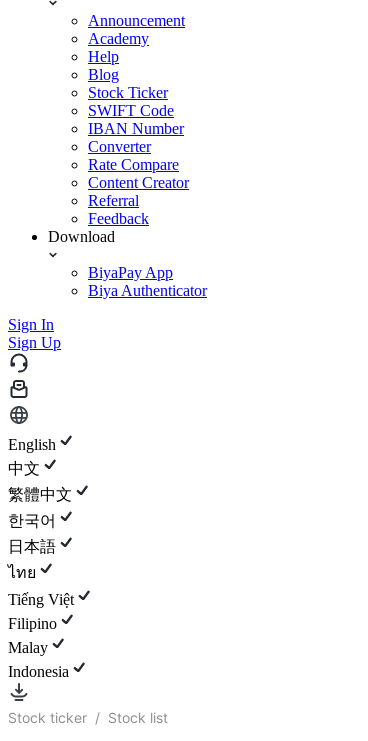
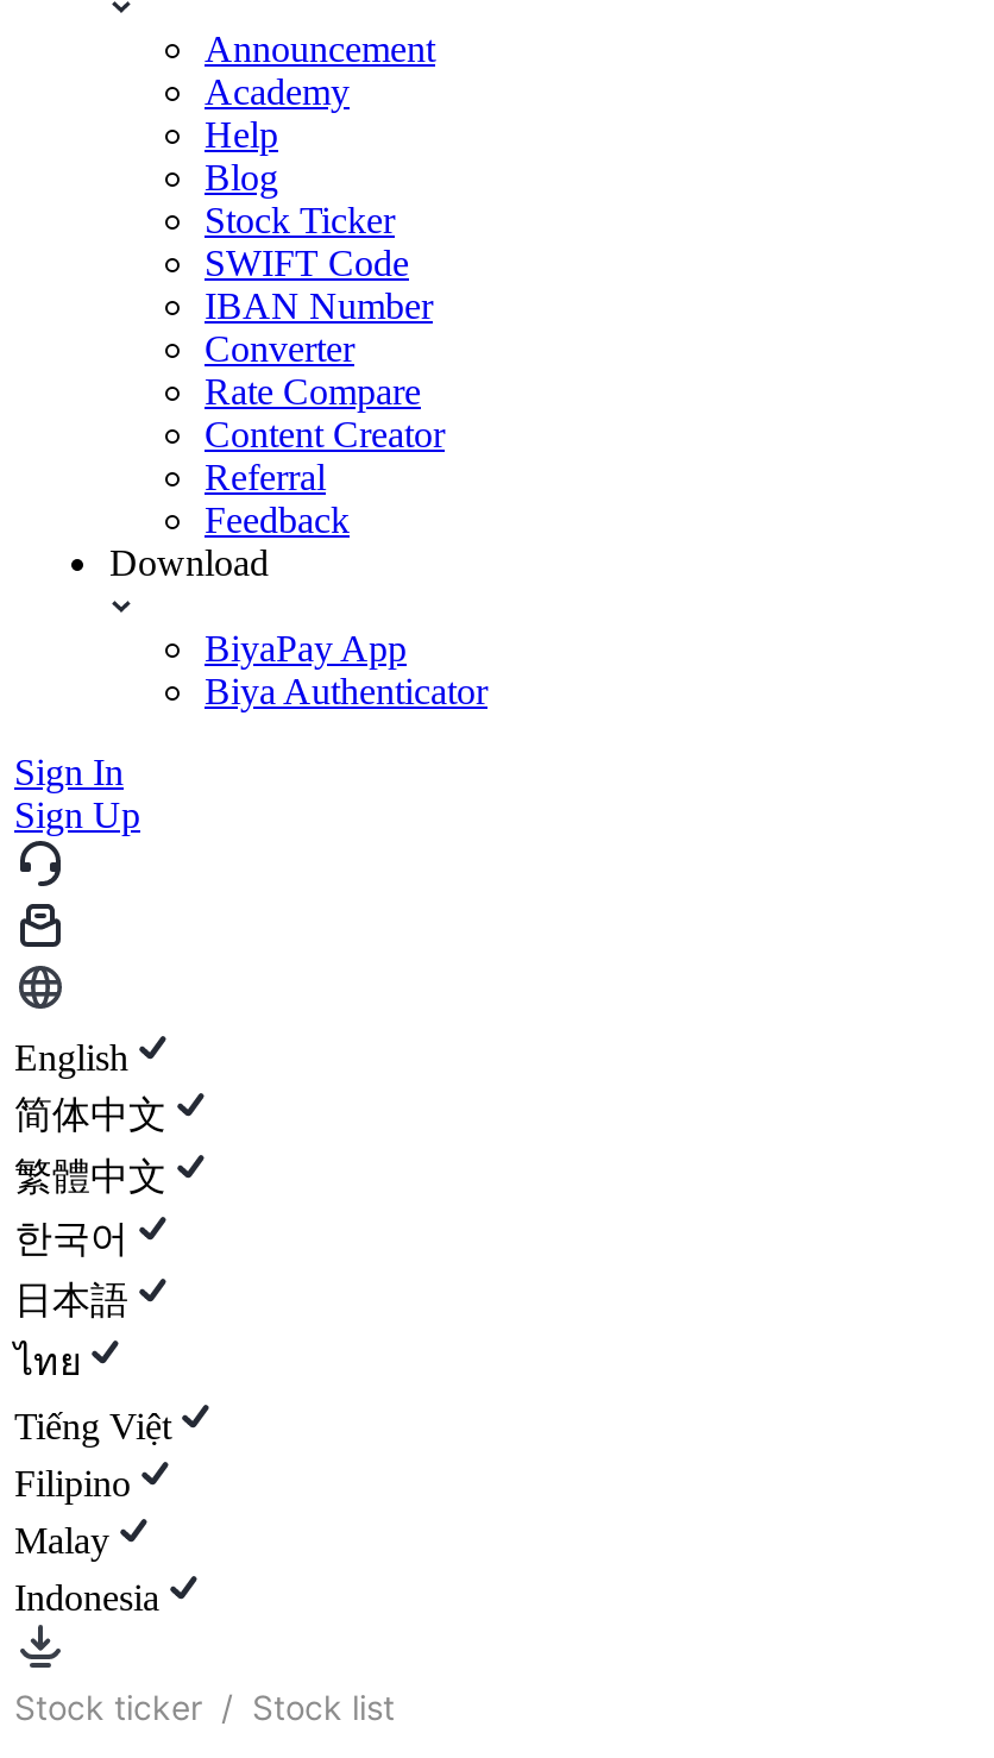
- 中文
+ 简体中文
